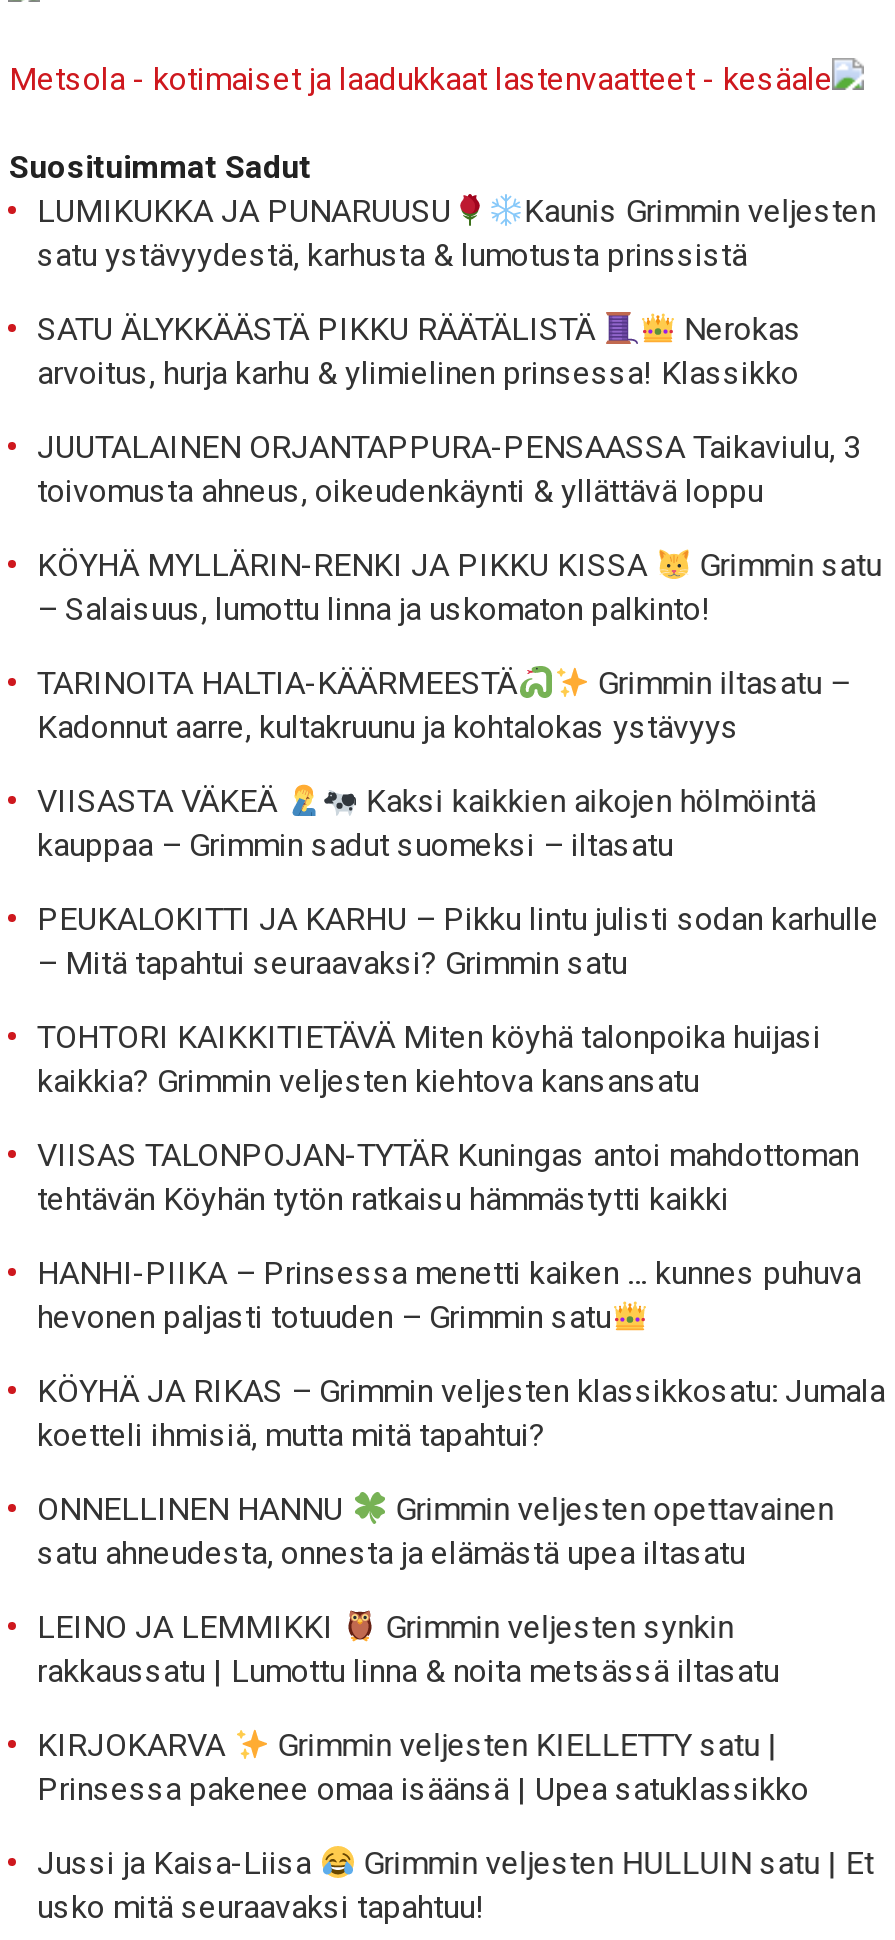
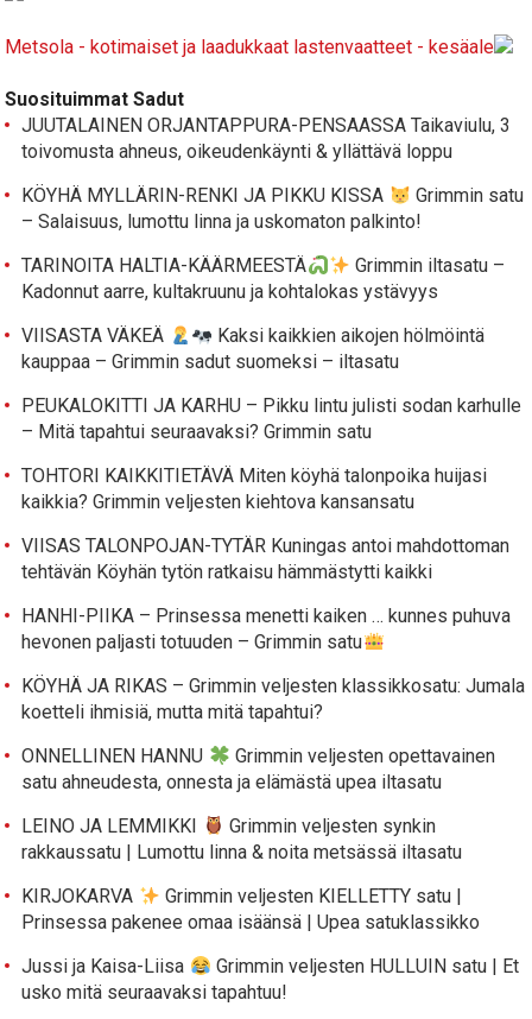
- LUMIKUKKA JA PUNARUUSU
- Kaunis Grimmin veljesten
- satu ystävyydestä, karhusta & lumotusta prinssistä
- SATU ÄLYKKÄÄSTÄ PIKKU RÄÄTÄLISTÄ
- Nerokas
- arvoitus, hurja karhu & ylimielinen prinsessa! Klassikko
